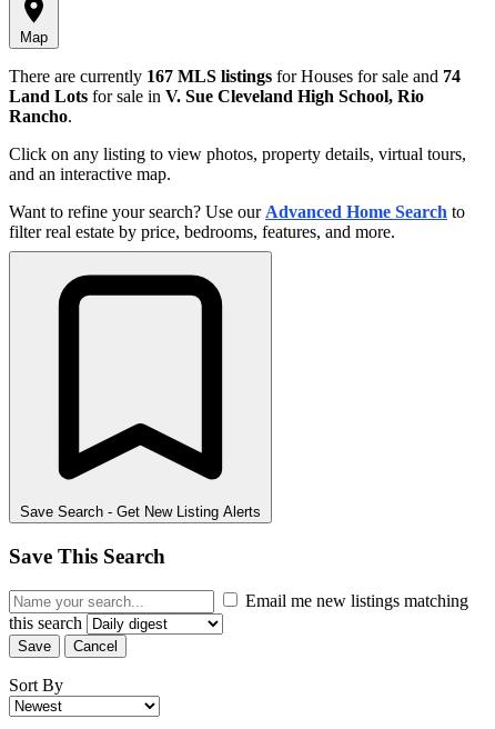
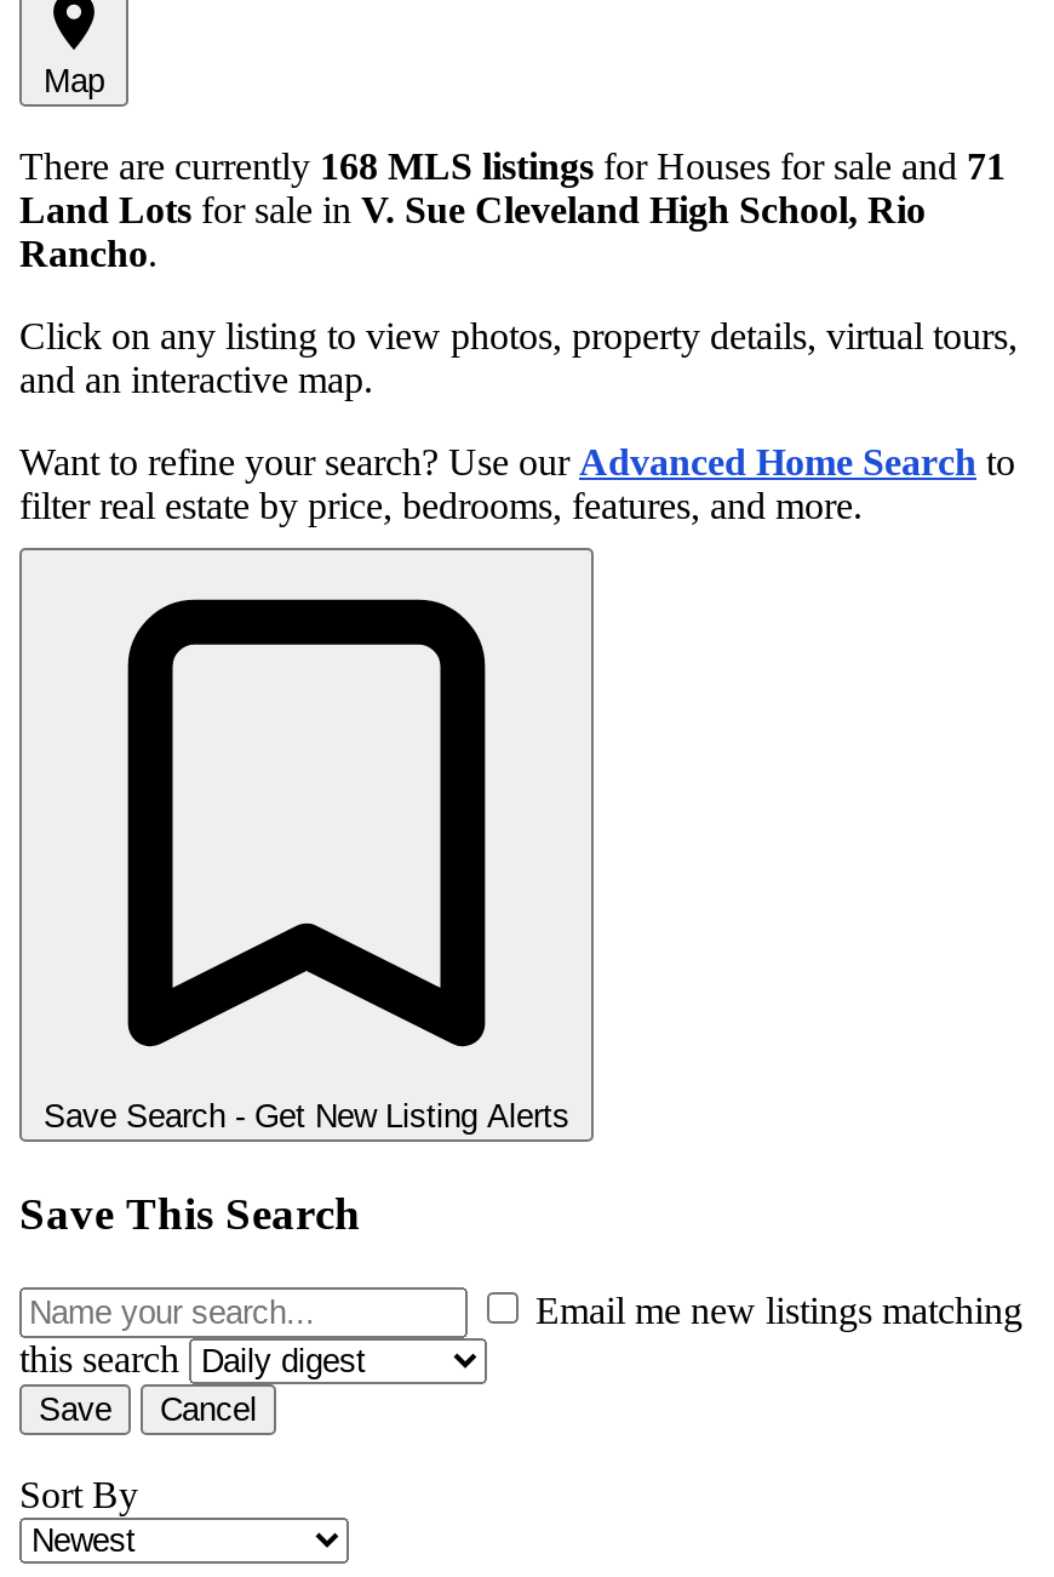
- There are currently 167 MLS listings for Houses for sale and 74
+ There are currently 168 MLS listings for Houses for sale and 71
